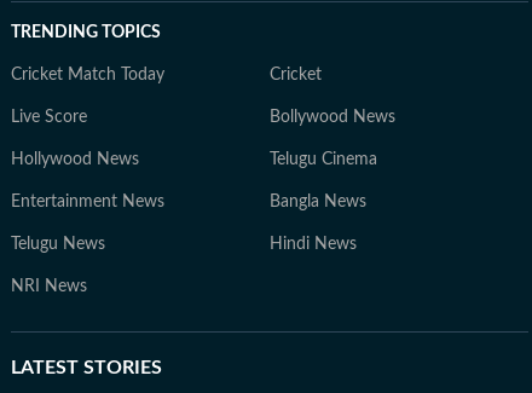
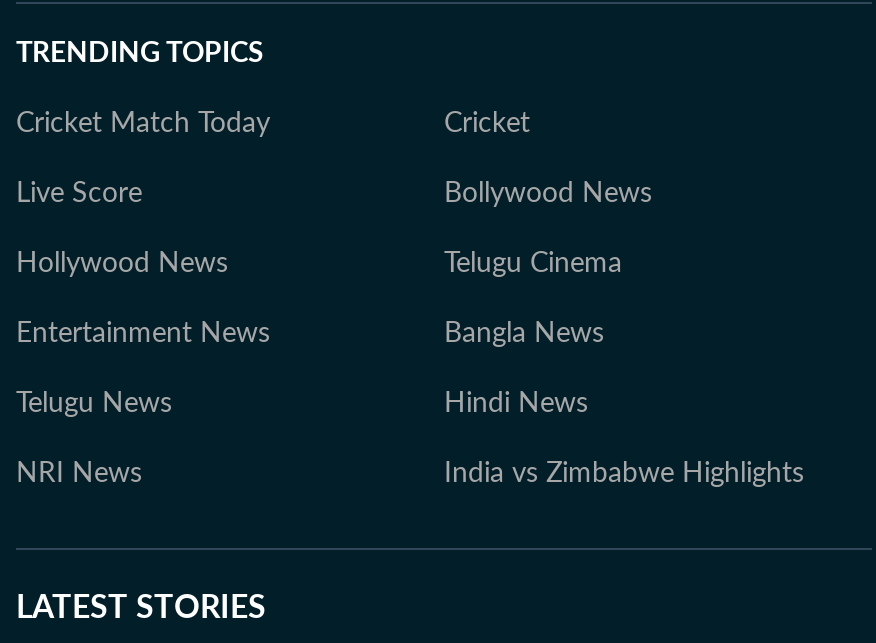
+ India vs Zimbabwe Highlights
